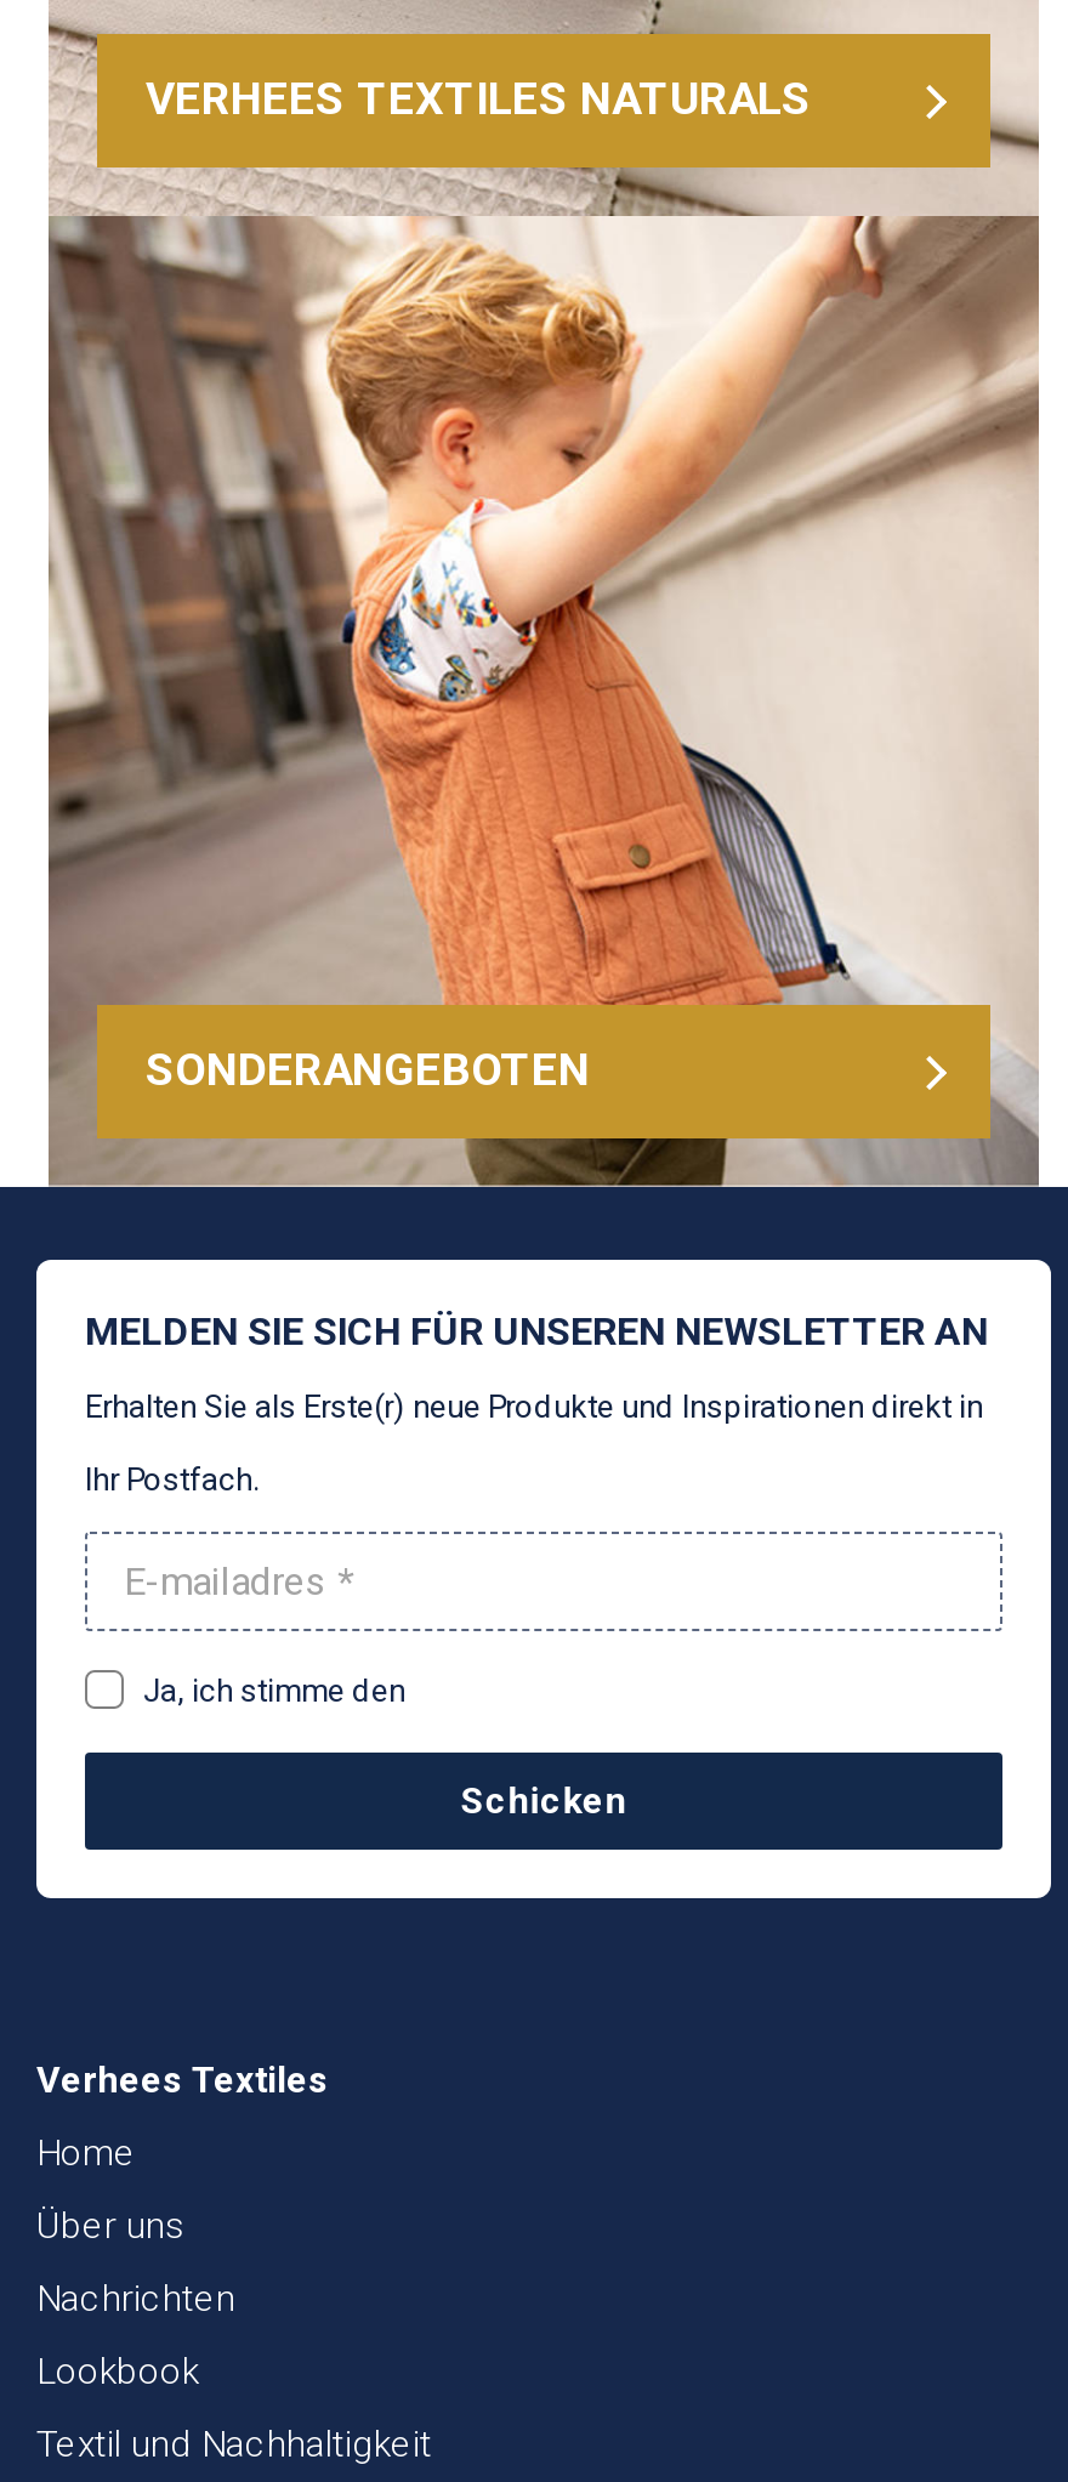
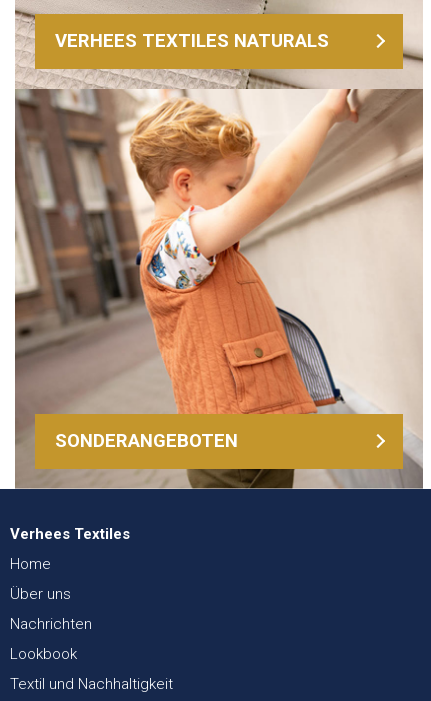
- [image]
- MELDEN SIE SICH FÜR UNSEREN NEWSLETTER AN
- Erhalten Sie als Erste(r) neue Produkte und Inspirationen direkt in
- Ihr Postfach.

- Ja, ich stimme den
- Schicken
